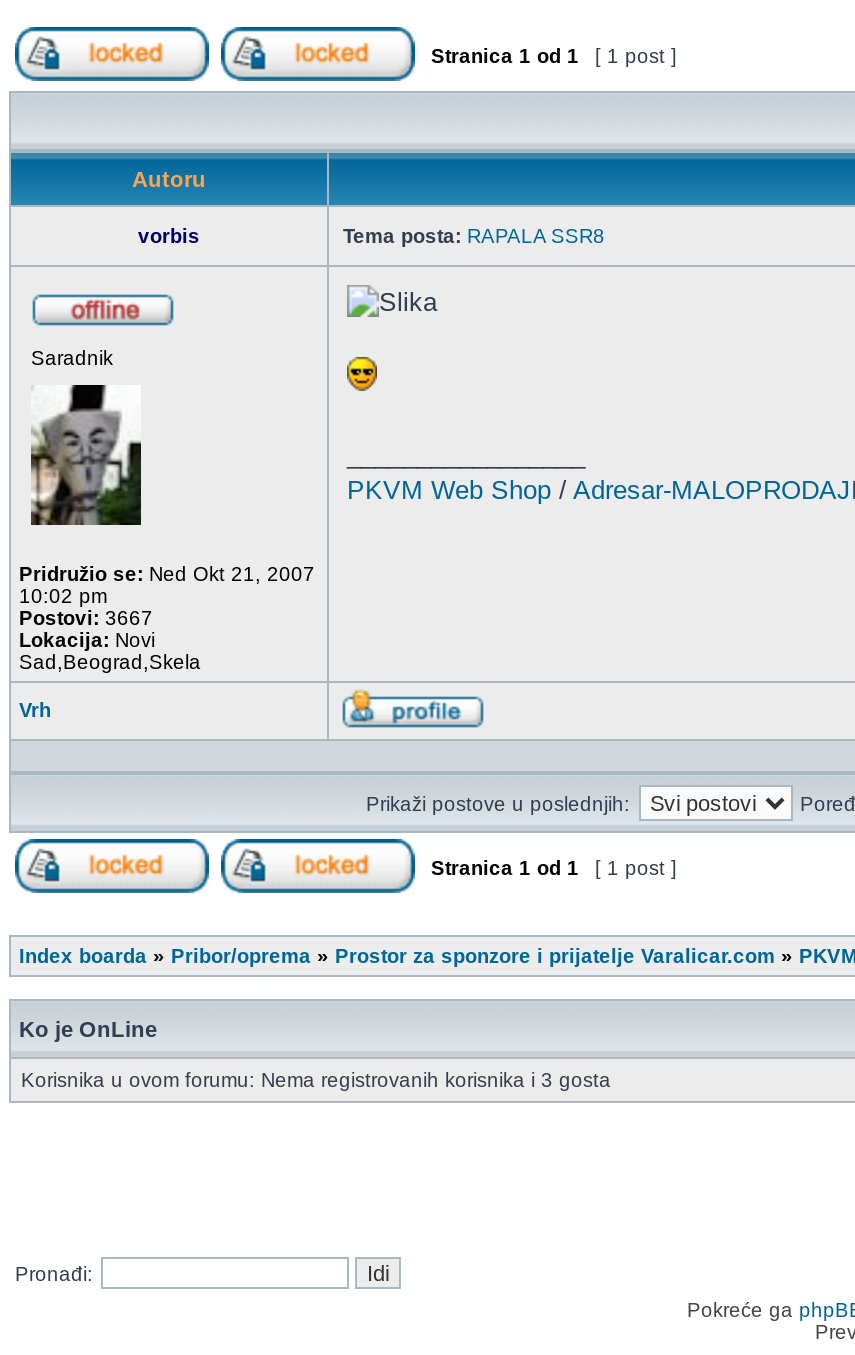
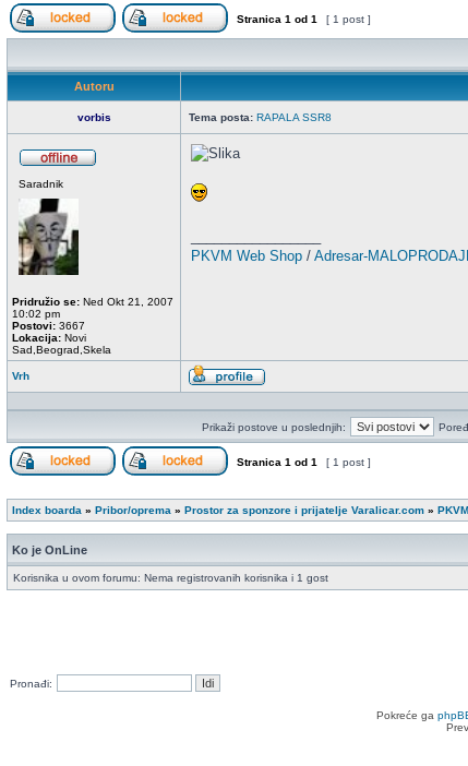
- Korisnika u ovom forumu: Nema registrovanih korisnika i 3 gosta
+ Korisnika u ovom forumu: Nema registrovanih korisnika i 1 gost
